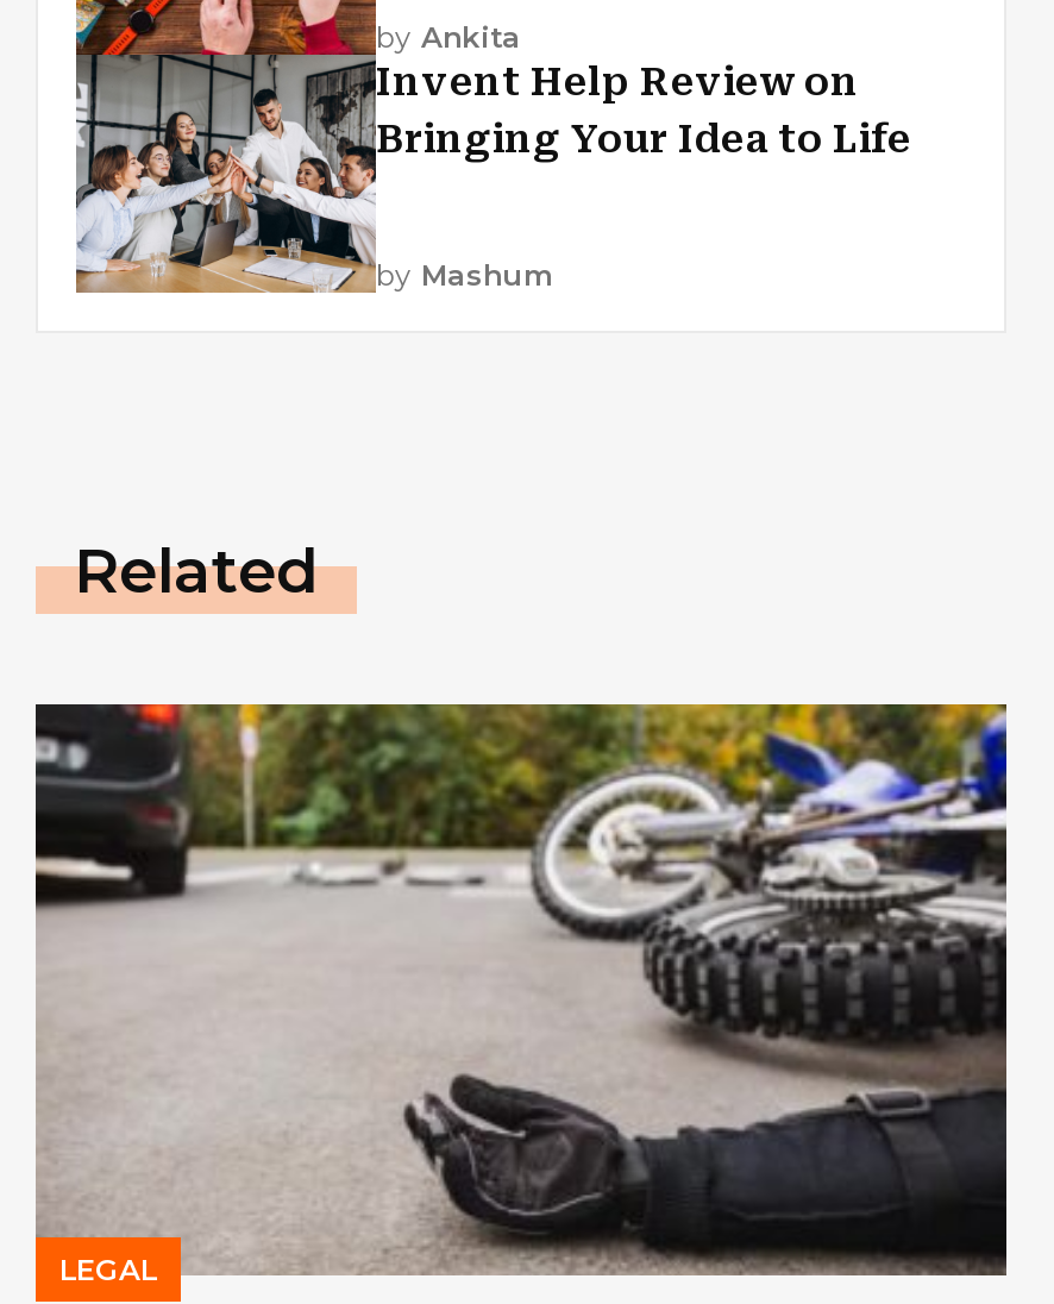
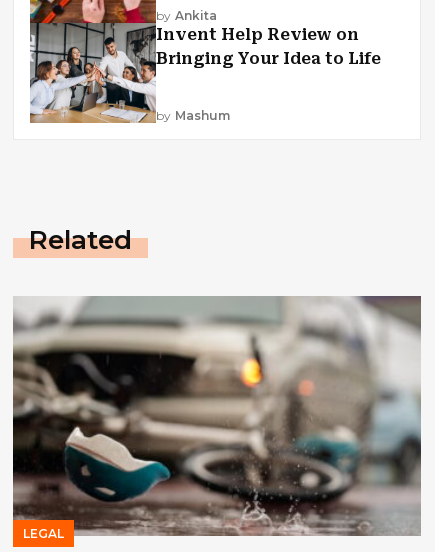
- [image]
+ [image]
